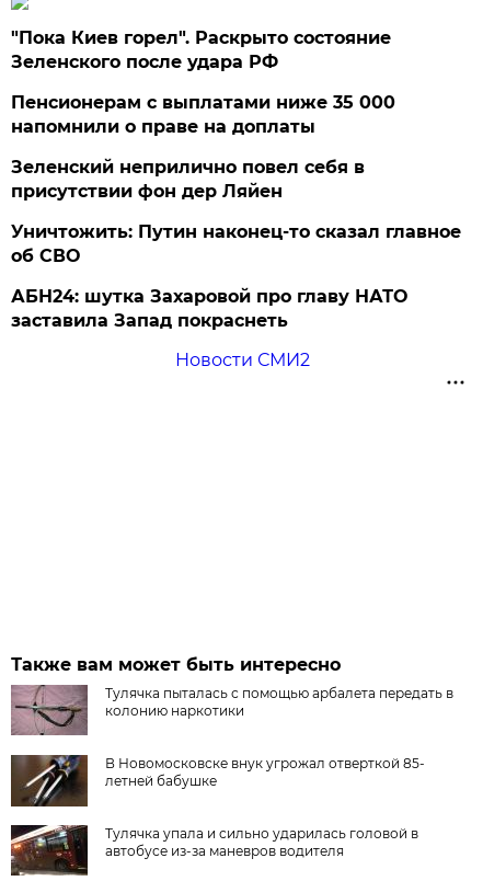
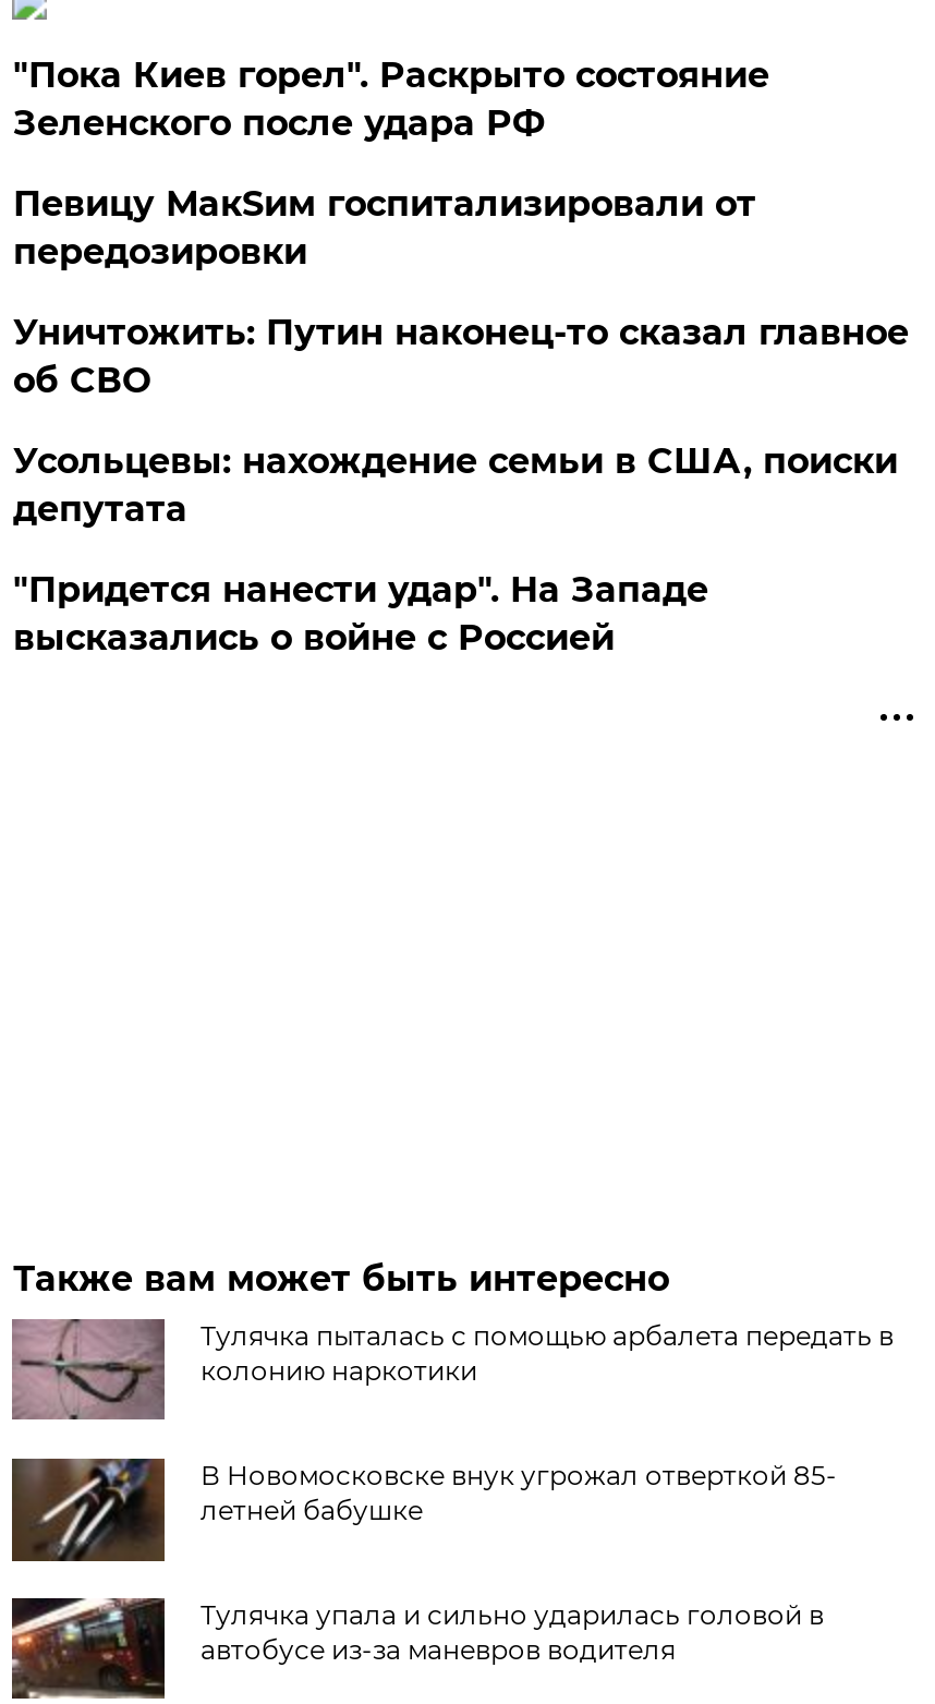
- Пенсионерам с выплатами ниже 35 000
- напомнили о праве на доплаты
- Зеленский неприлично повел cебя в
- присутствии фон дер Ляйен
+ Певицу МакSим госпитализировали от
+ передозировки

moved up: Уничтожить: Путин наконец-то сказал главное | об СВО

- АБН24: шутка Захаровой про главу НАТО
- заставила Запад покраснеть
+ Усольцевы: нахождение семьи в США, поиски
+ депутата

- Новости СМИ2
+ "Придется нанести удар". На Западе
+ высказались о войне с Россией
